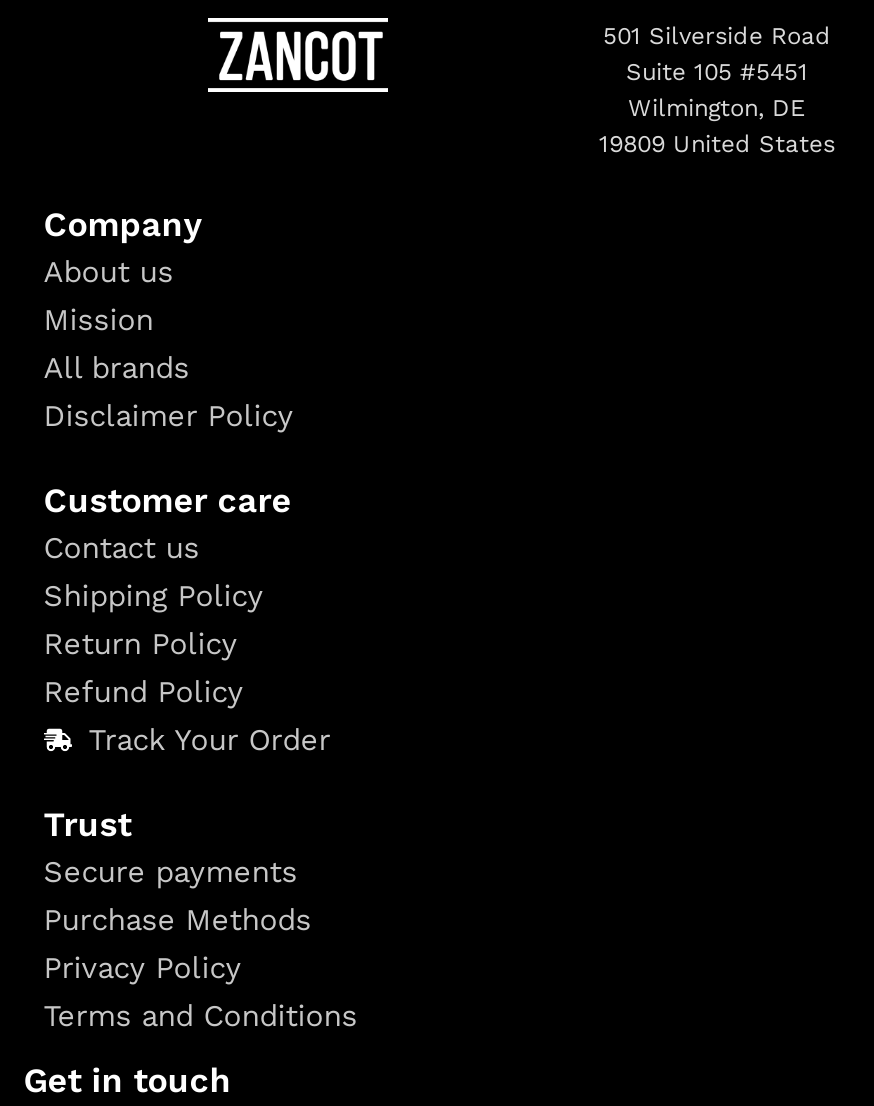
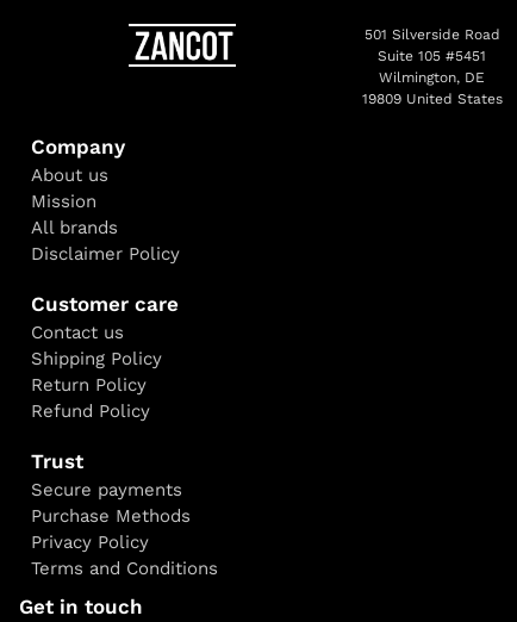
- Track Your Order
